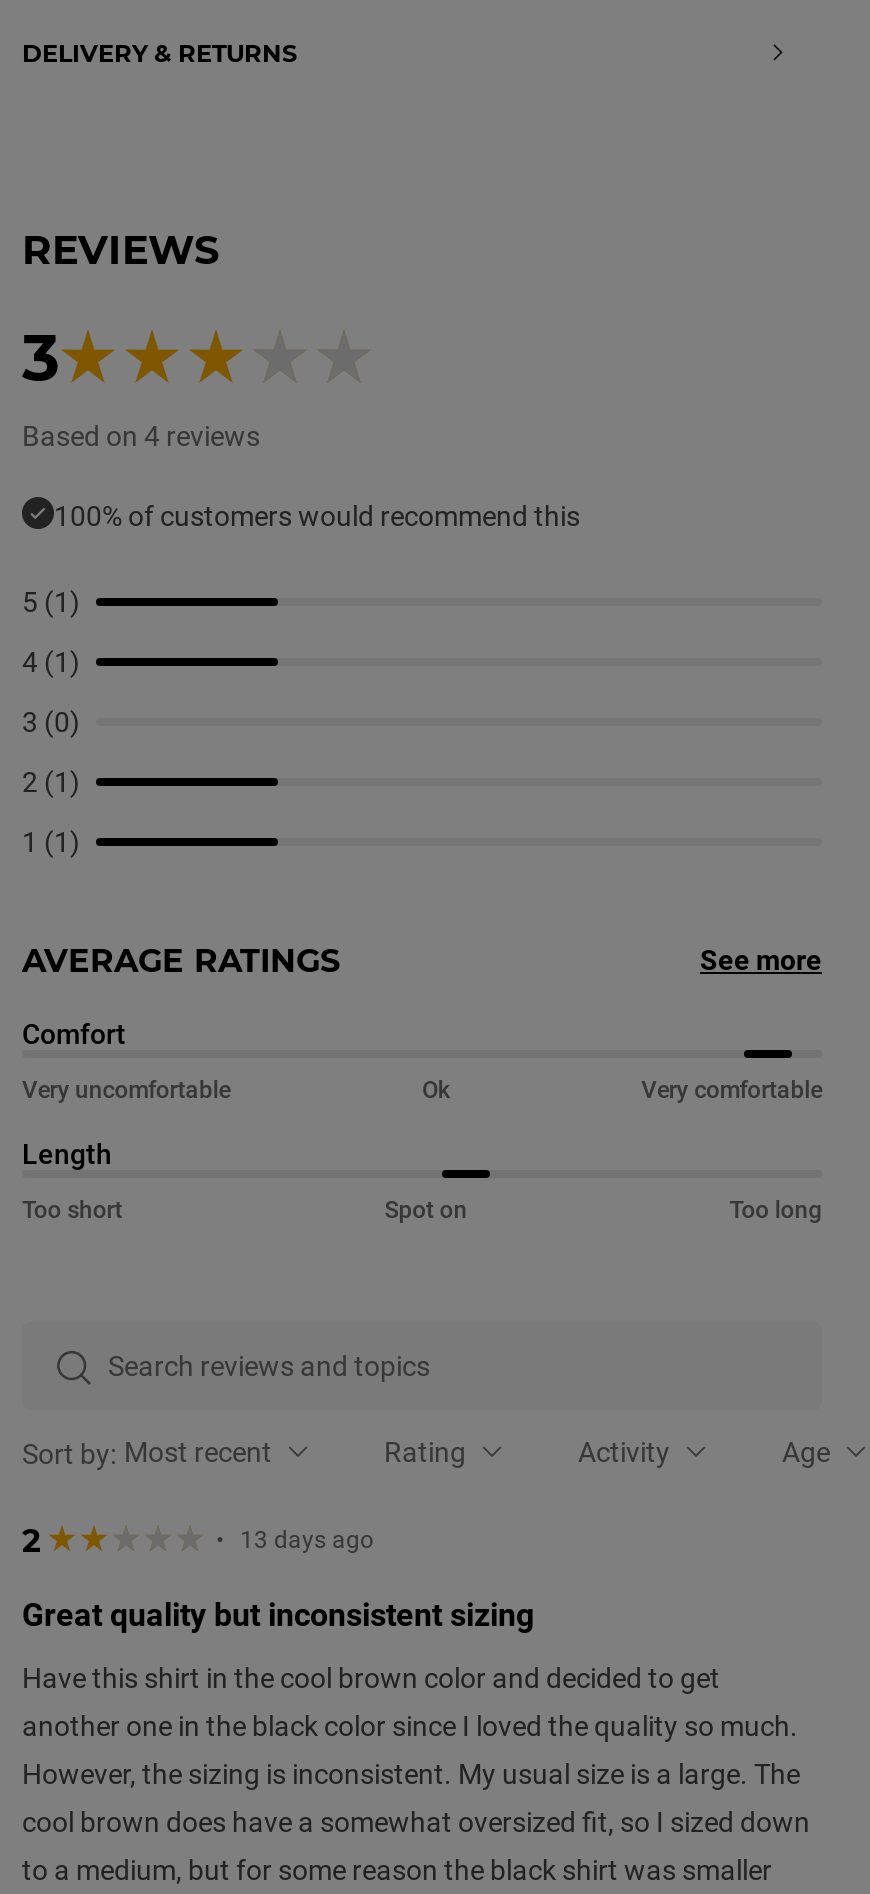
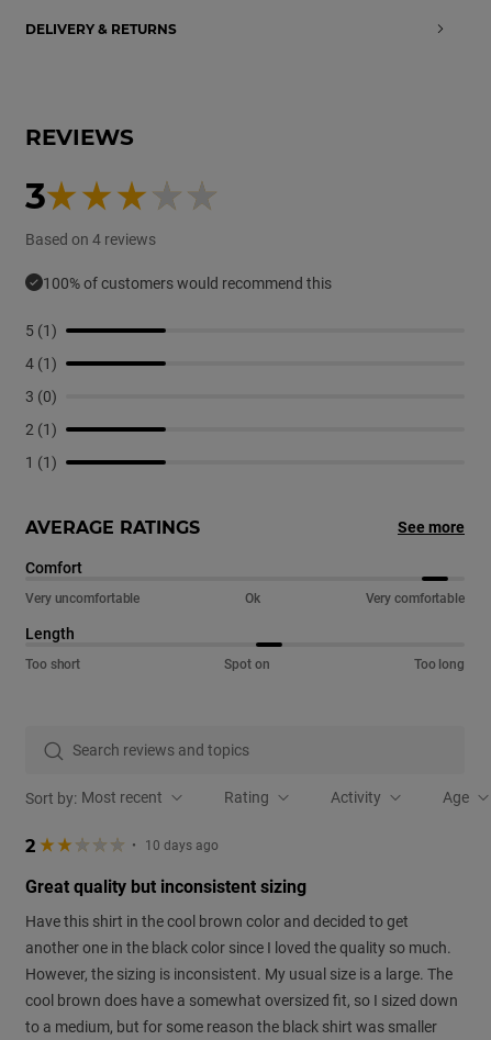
- • 13 days ago
+ • 10 days ago
